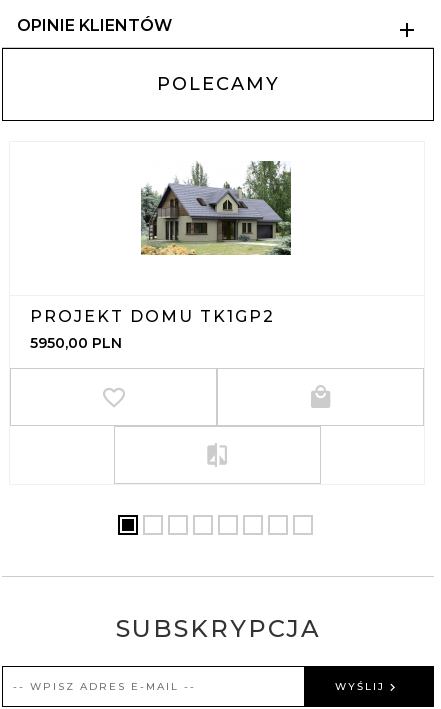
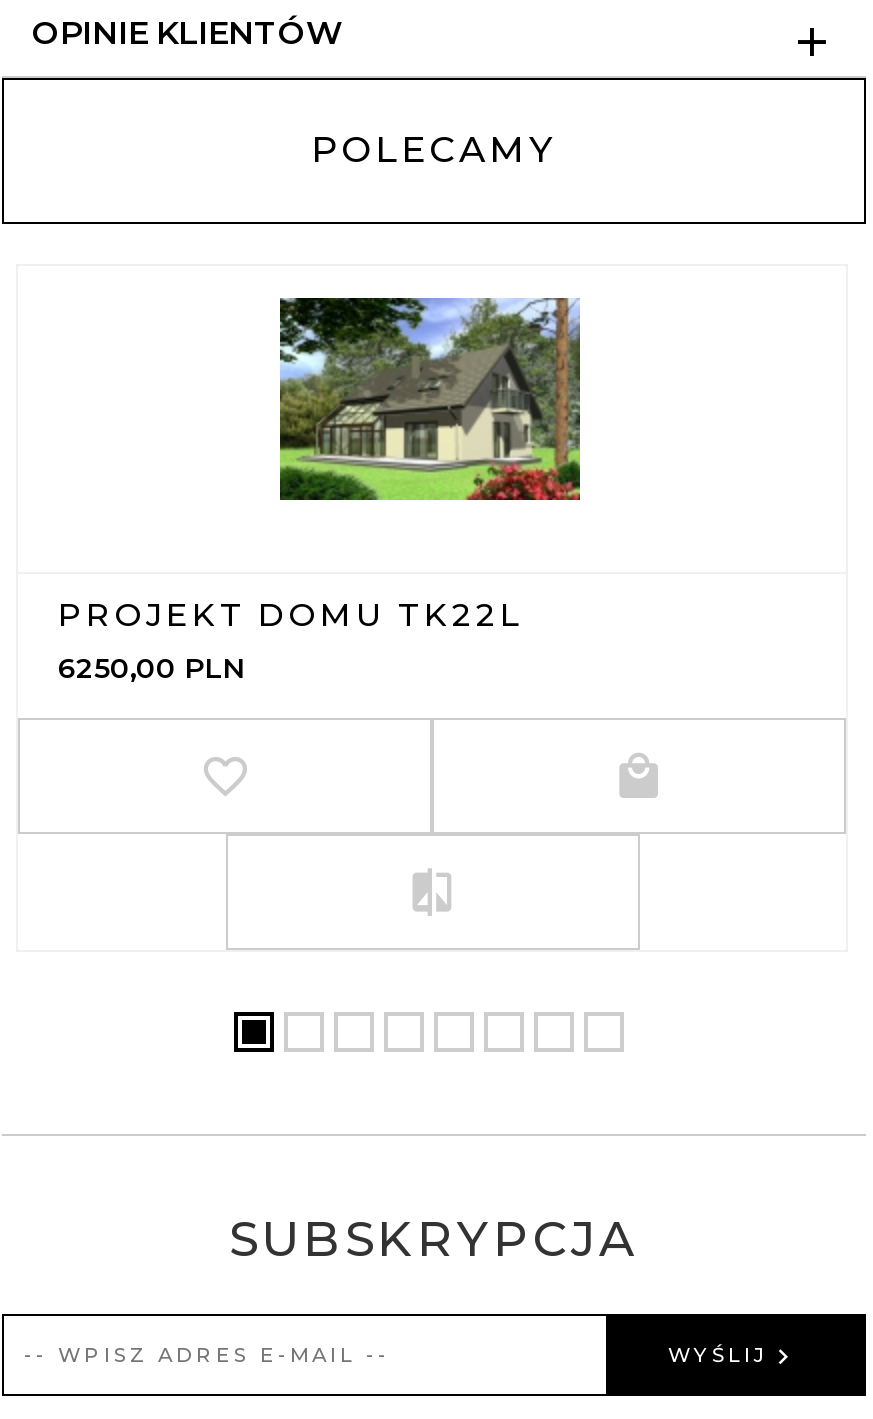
- [image]
+ [image]

- PROJEKT DOMU TK1GP2
+ PROJEKT DOMU TK22L

- 5950,00 PLN
+ 6250,00 PLN
